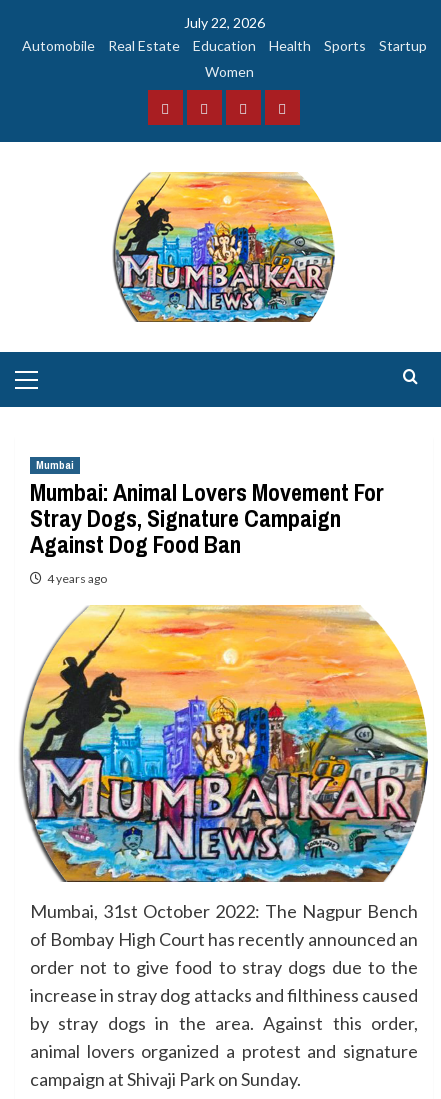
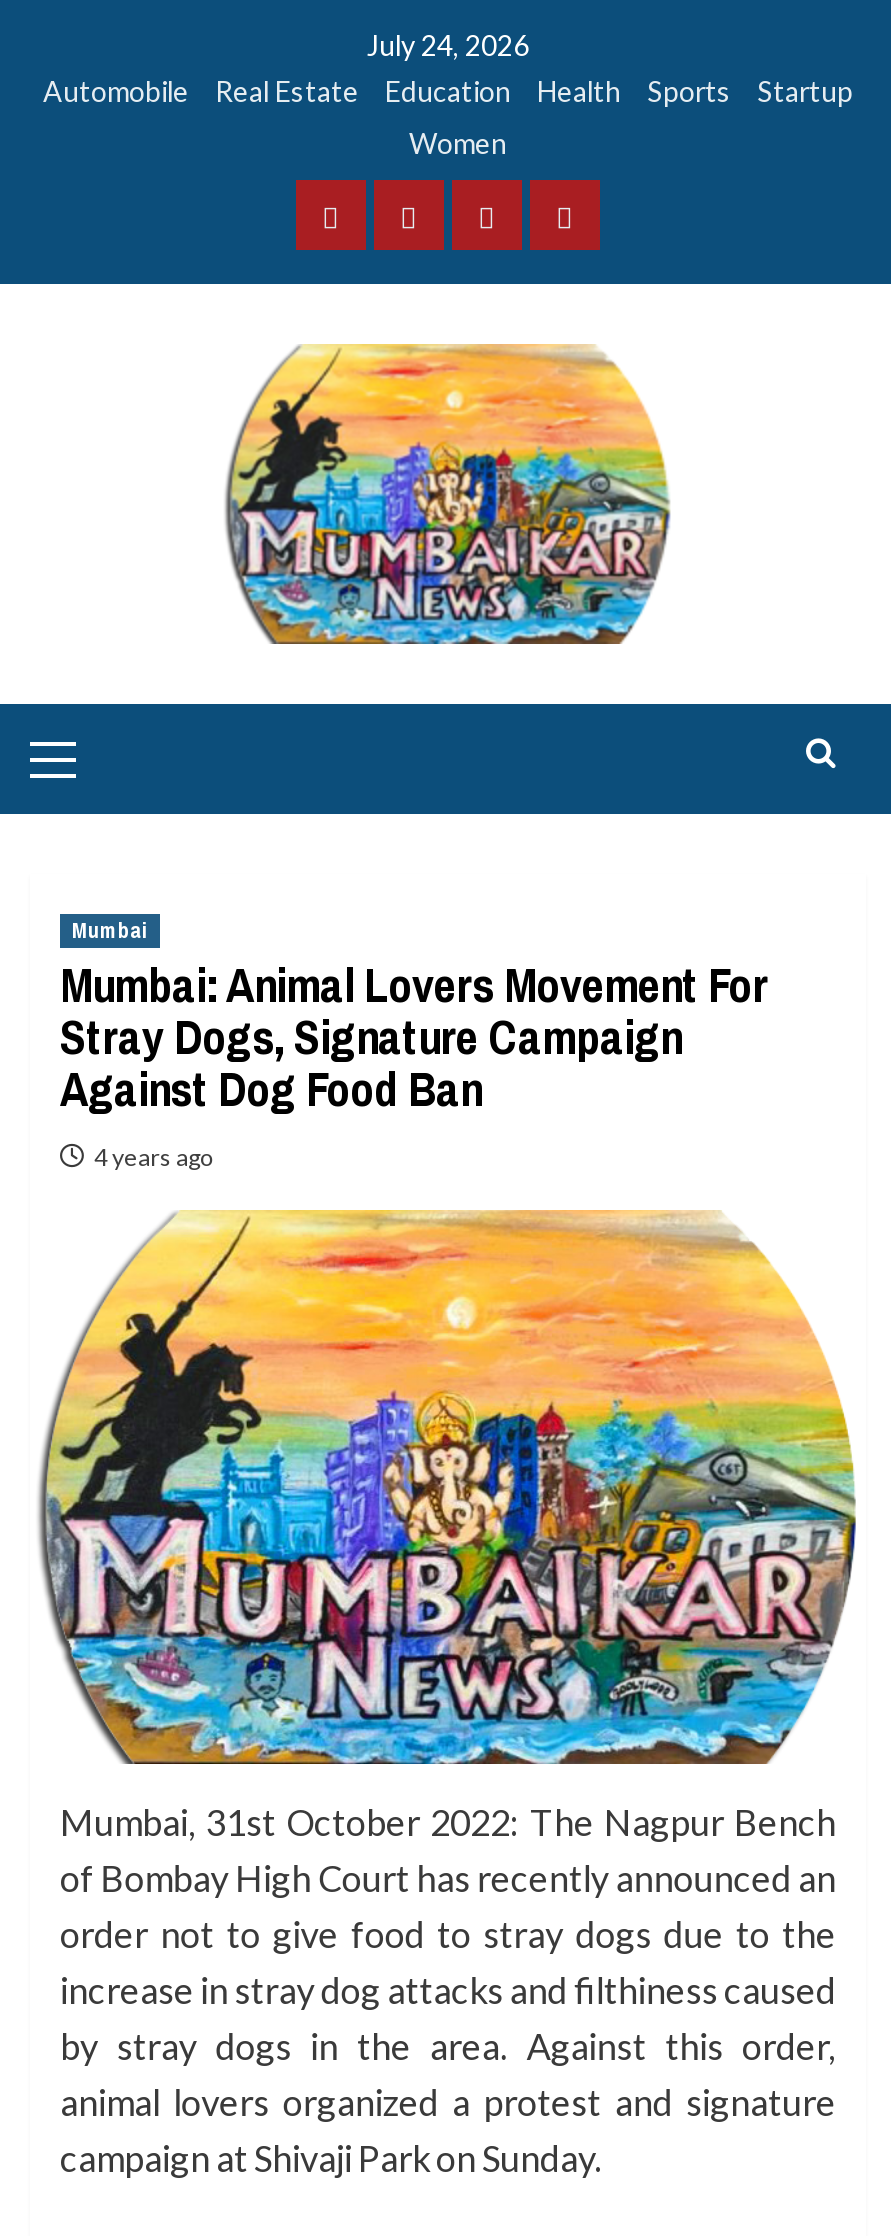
- July 22, 2026
+ July 24, 2026
